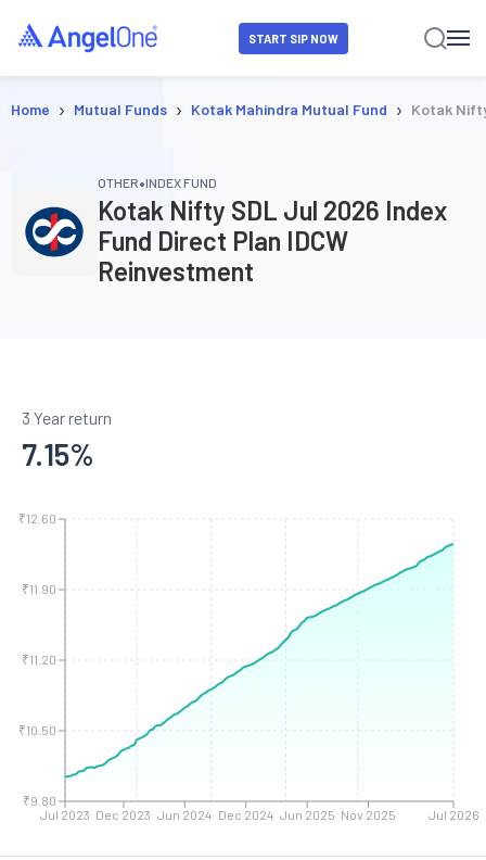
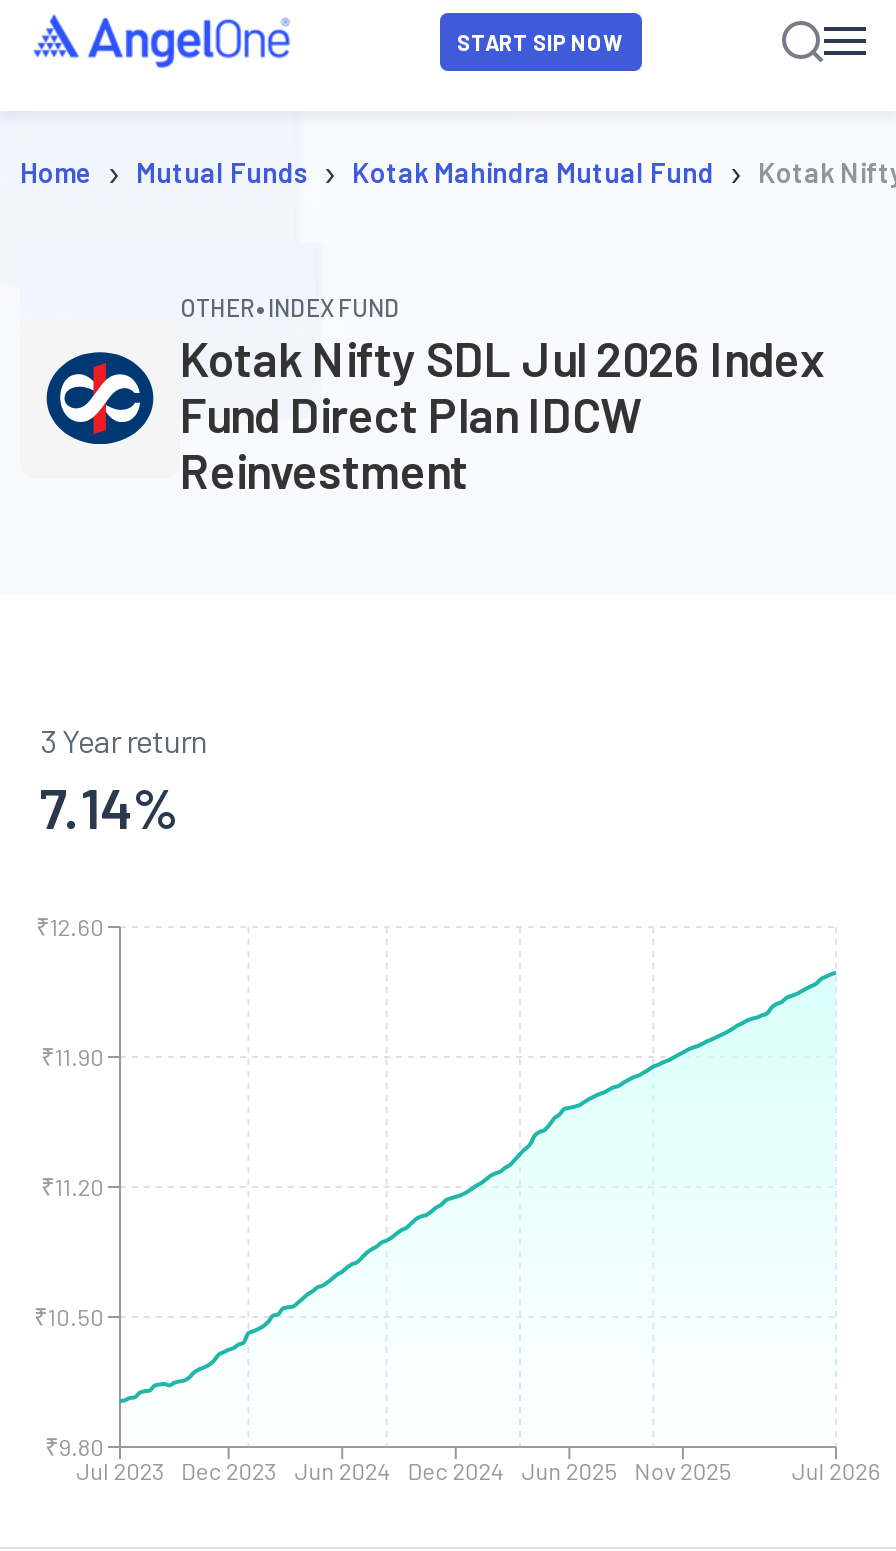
- 7.15%
+ 7.14%
